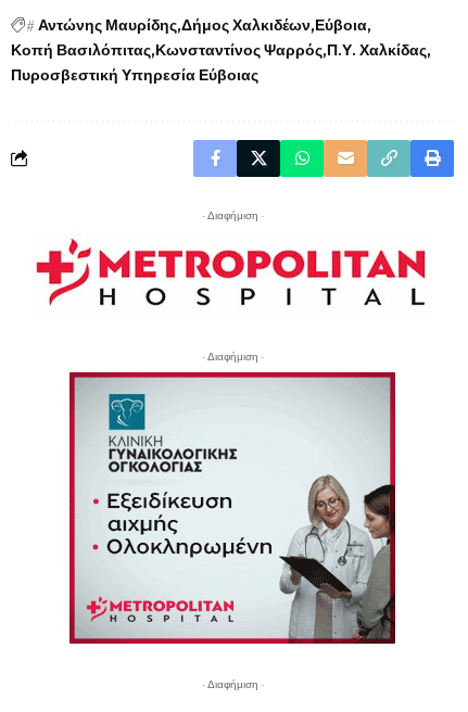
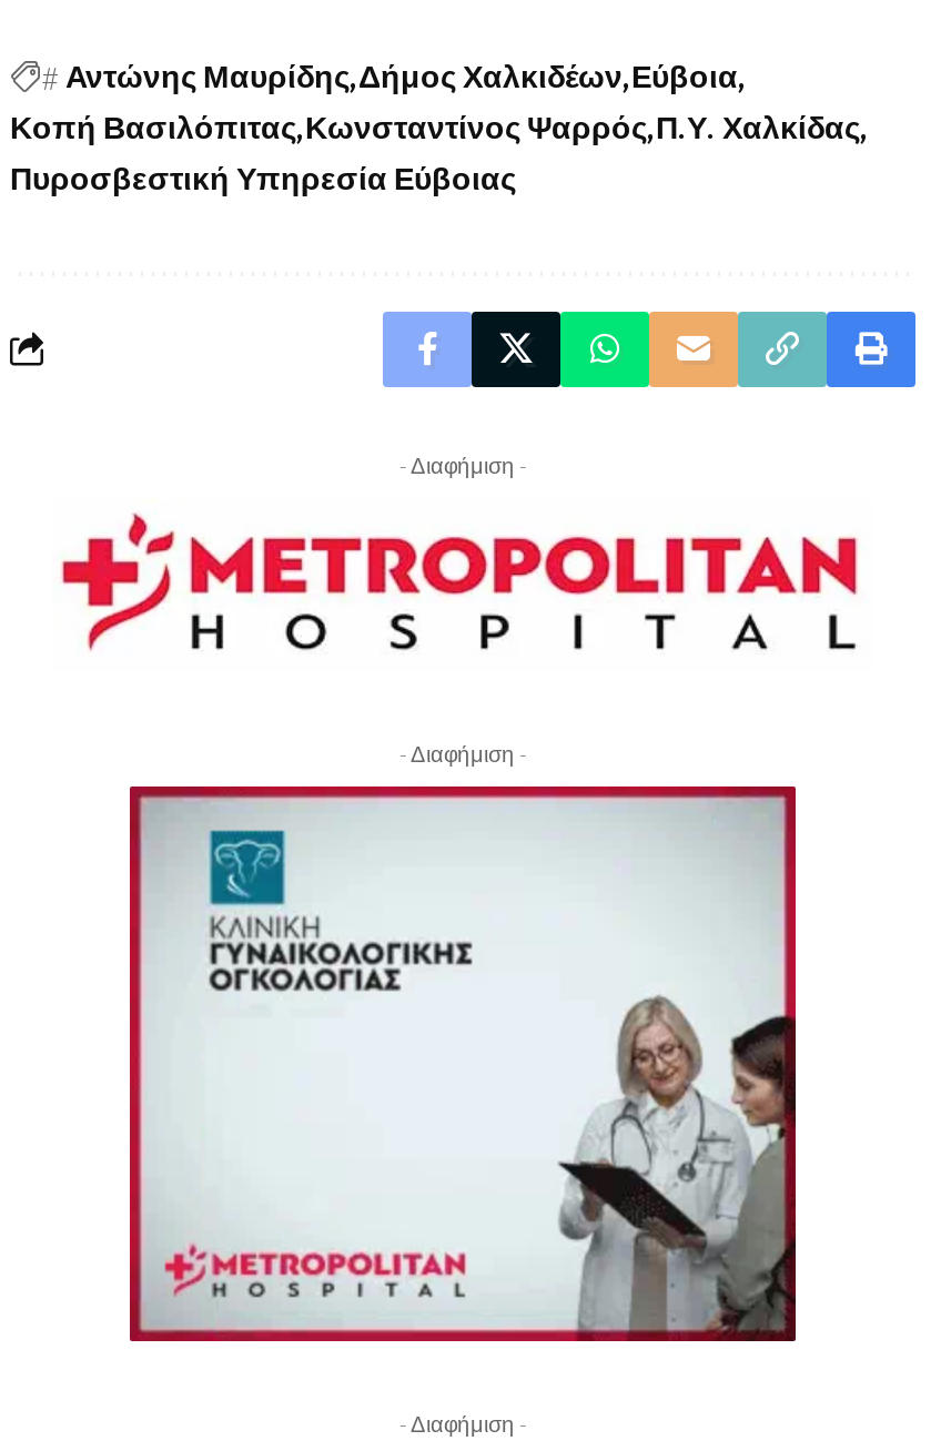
- [image]
